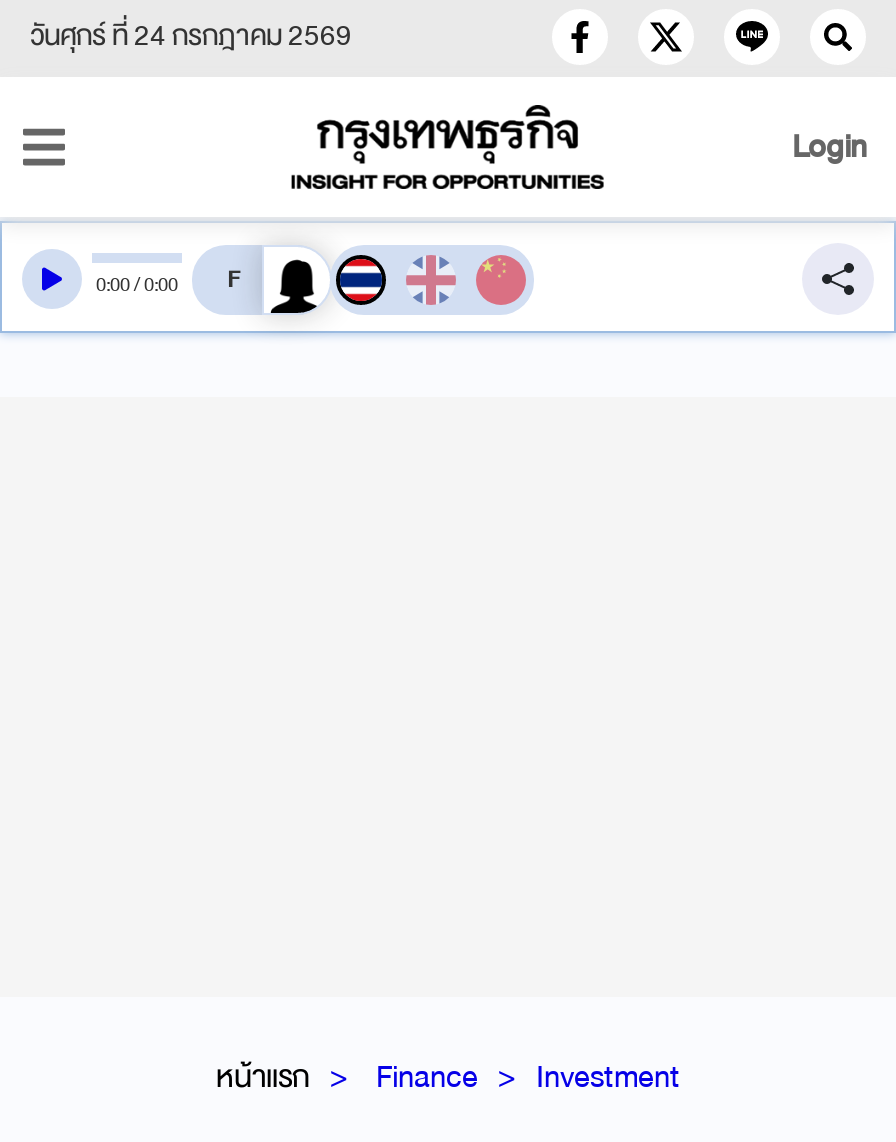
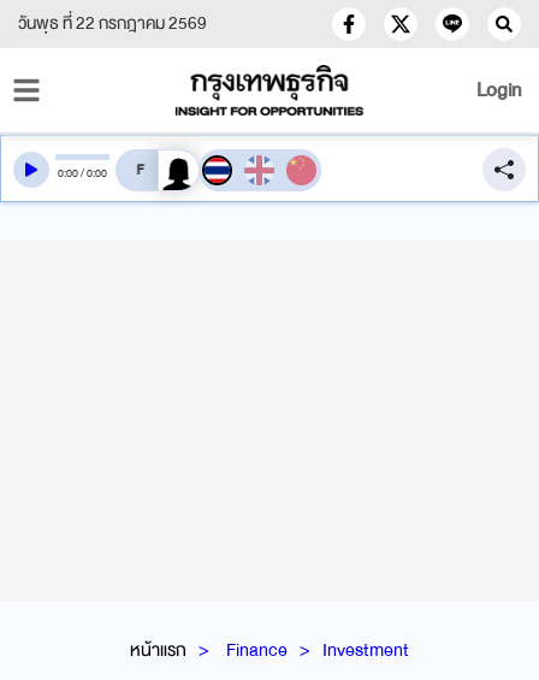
- วันศุกร์ ที่ 24 กรกฎาคม 2569
+ วันพุธ ที่ 22 กรกฎาคม 2569
